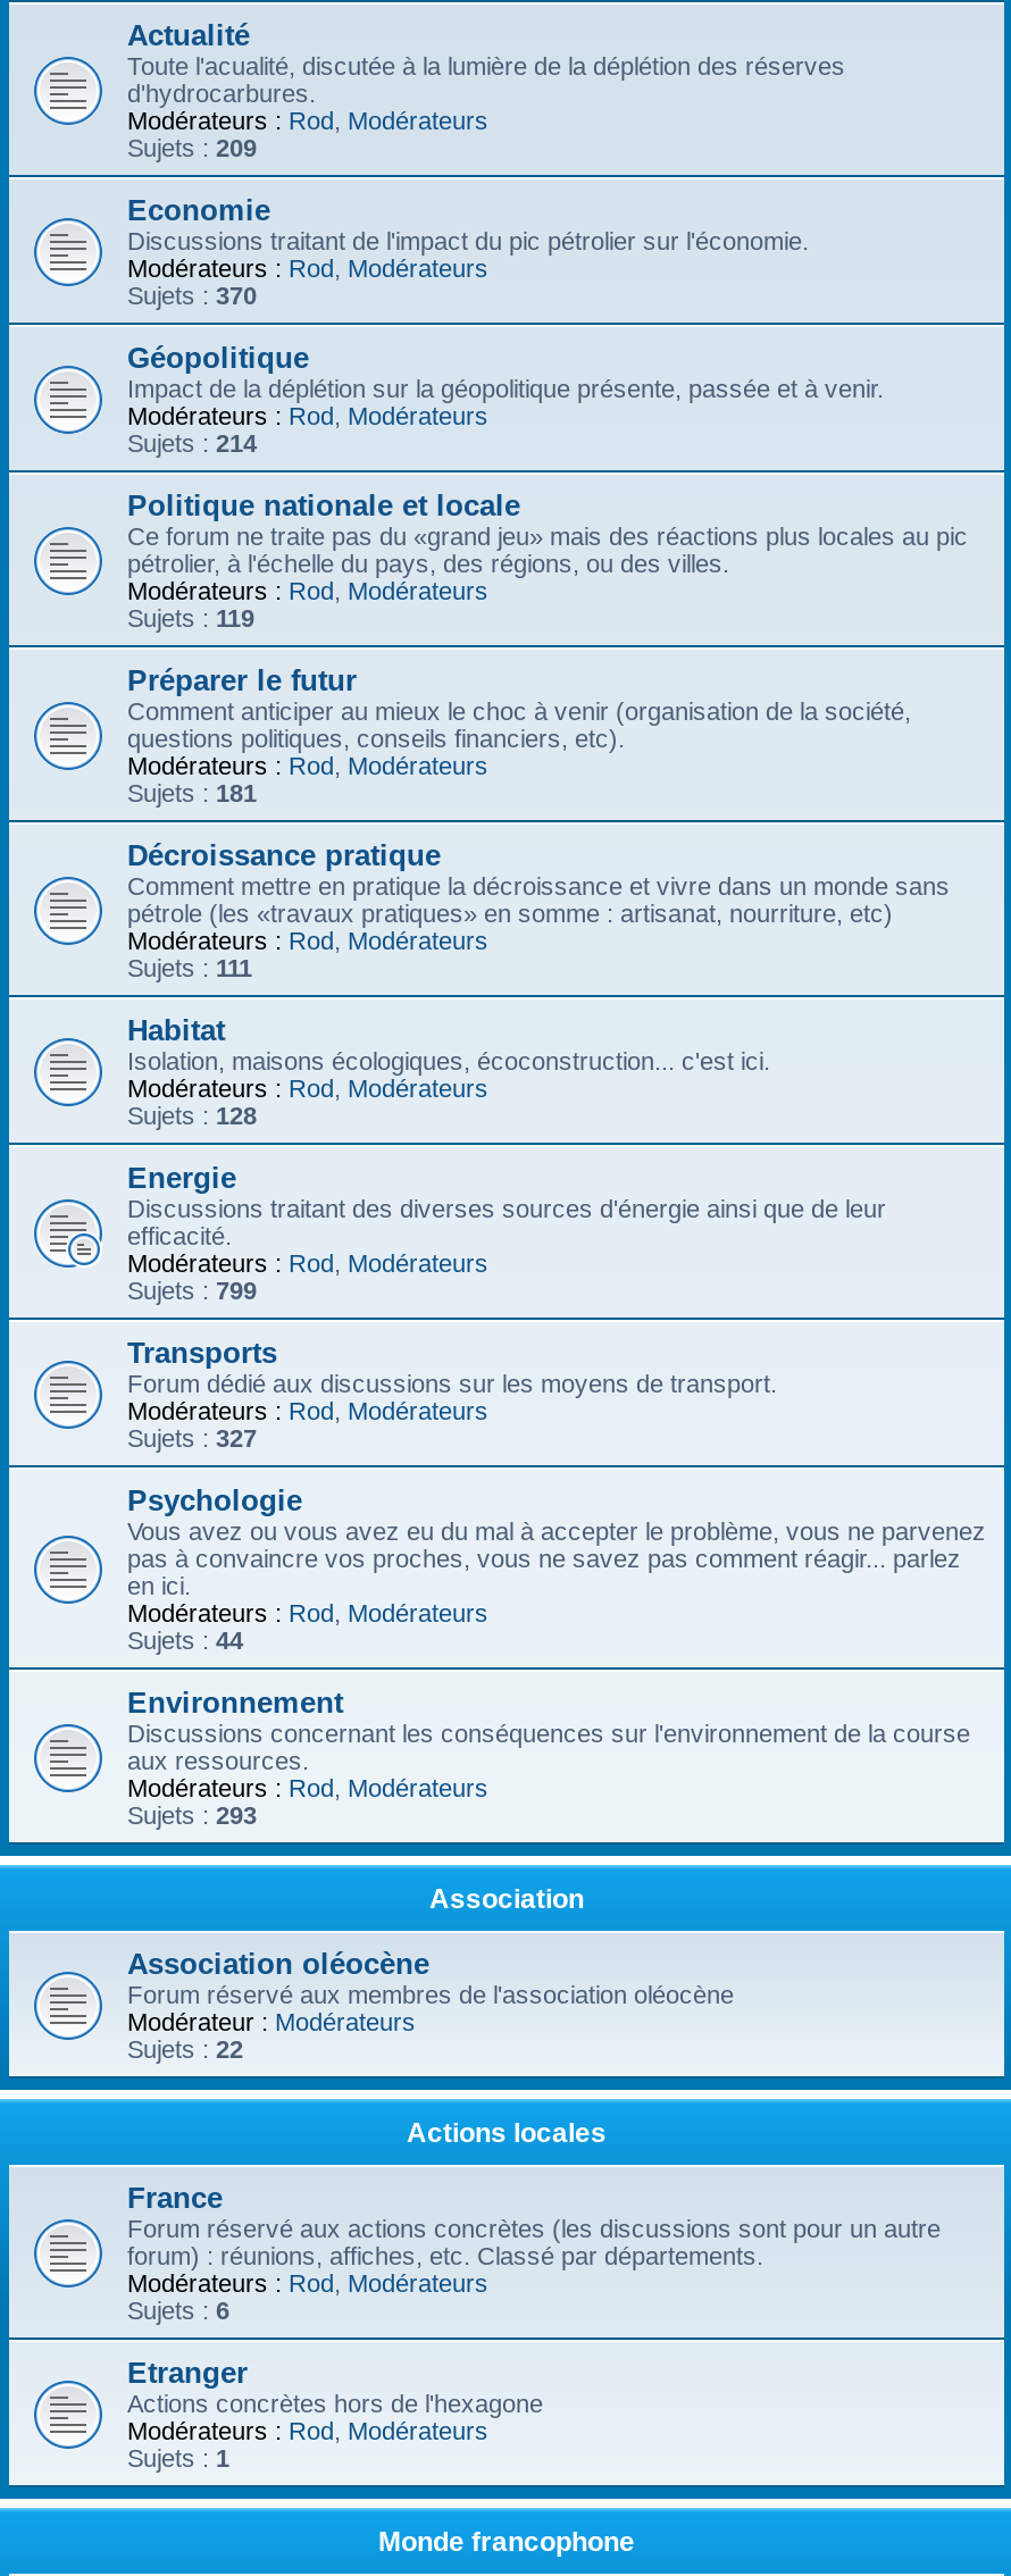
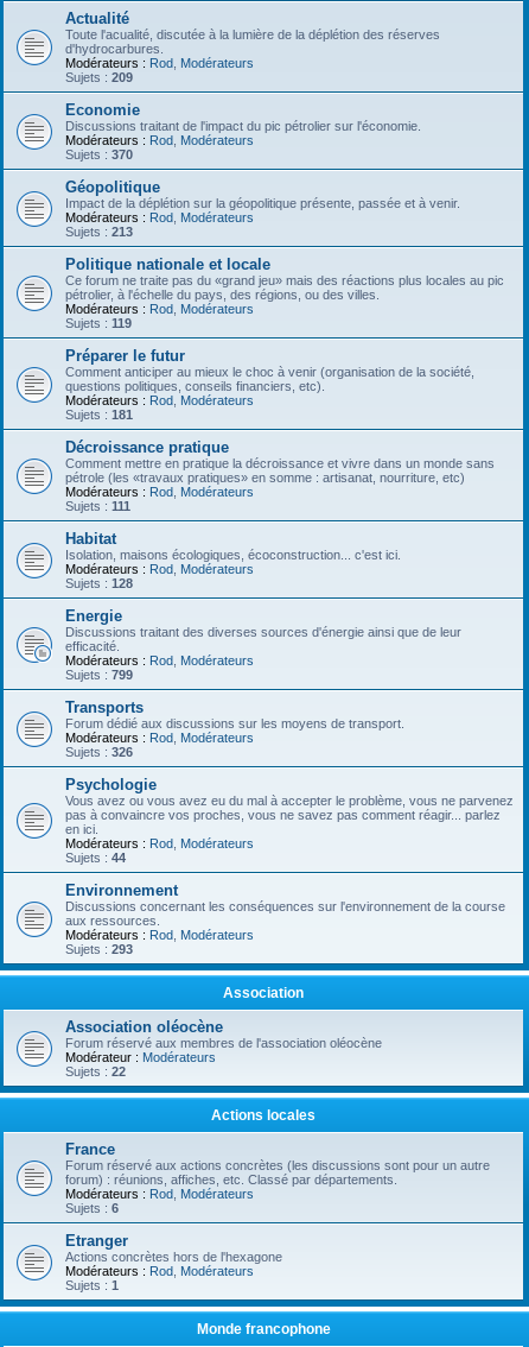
- Sujets : 214
+ Sujets : 213

- Sujets : 327
+ Sujets : 326
